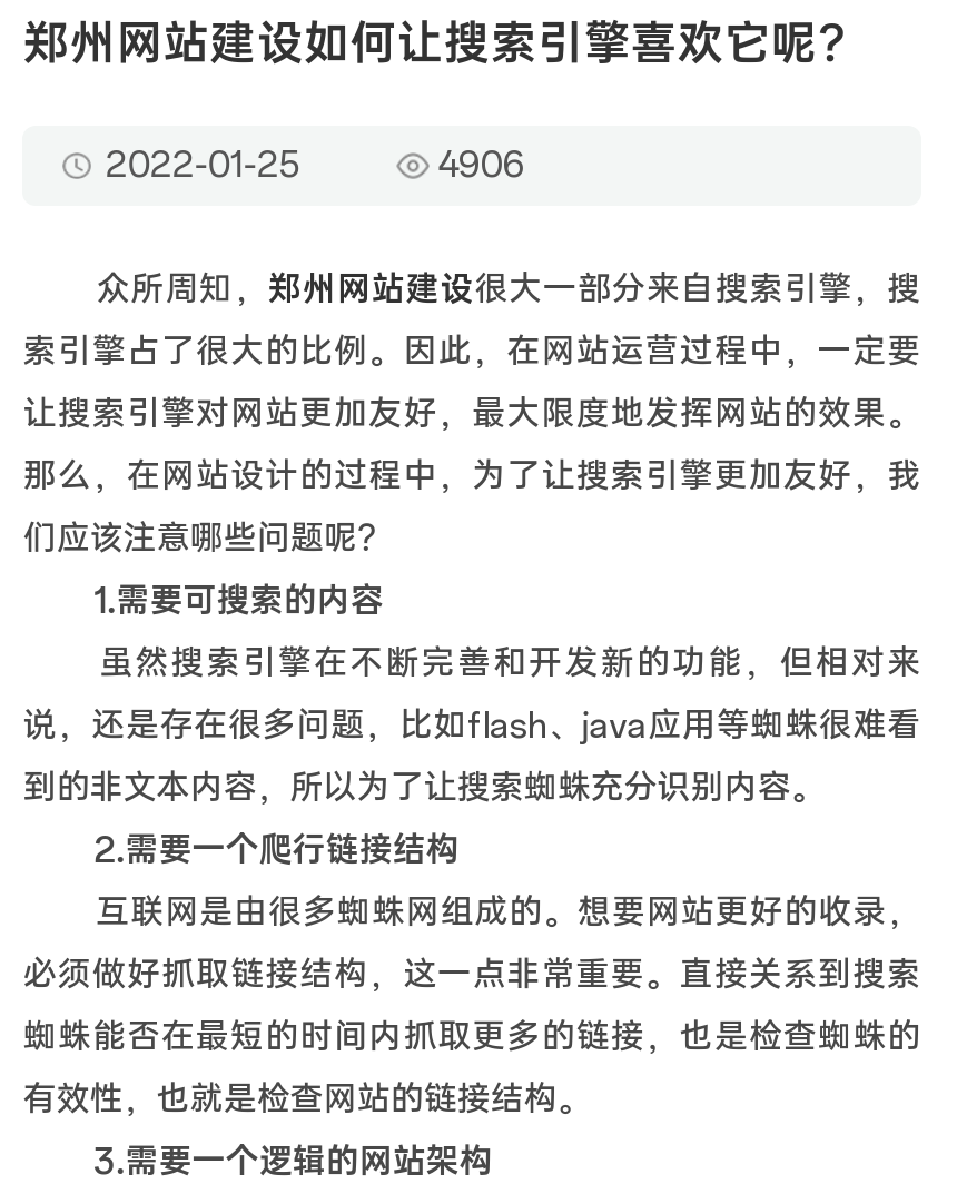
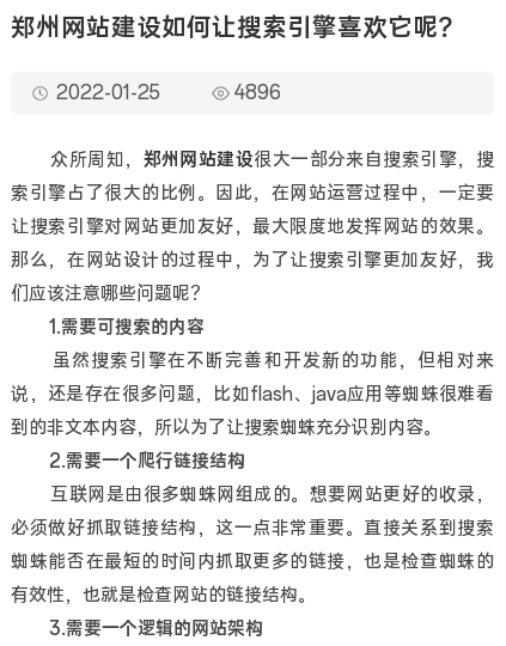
- 4906
+ 4896
